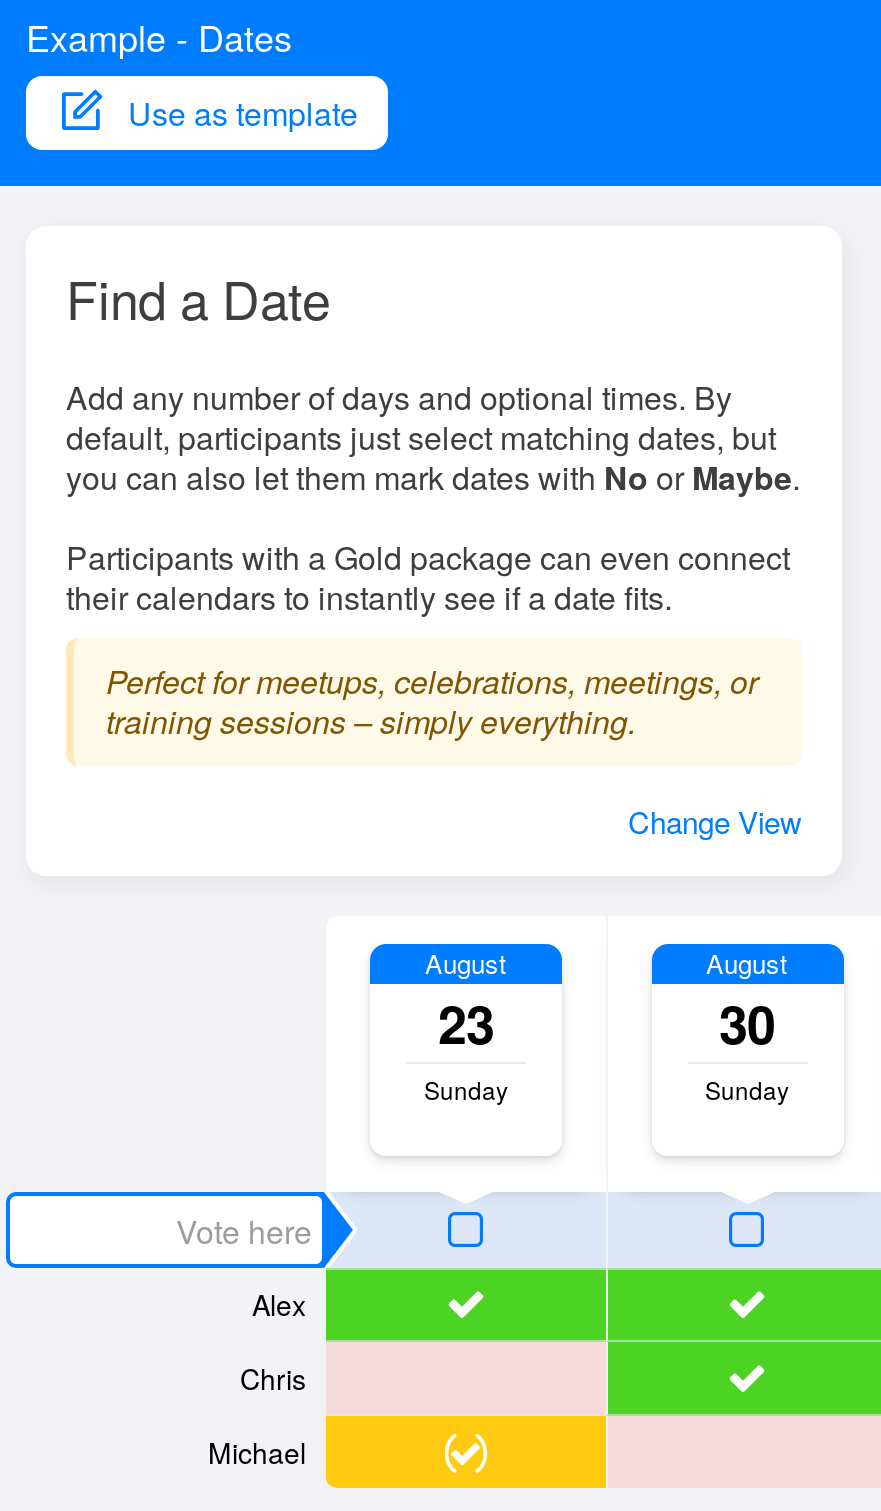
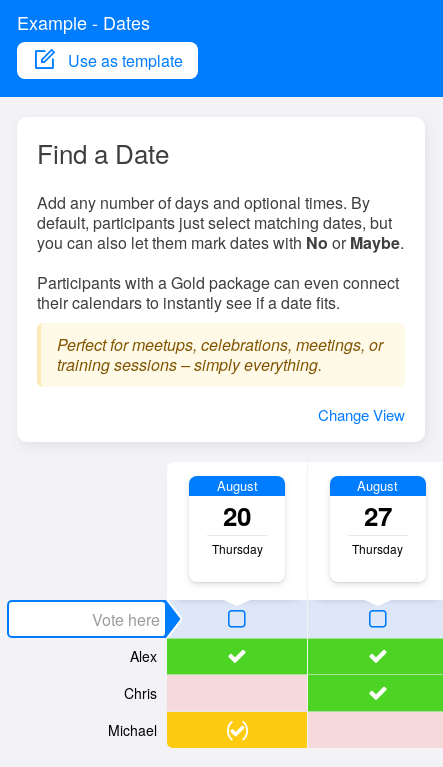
- 23
- Sunday
+ 20
+ Thursday

- 30
- Sunday
+ 27
+ Thursday
